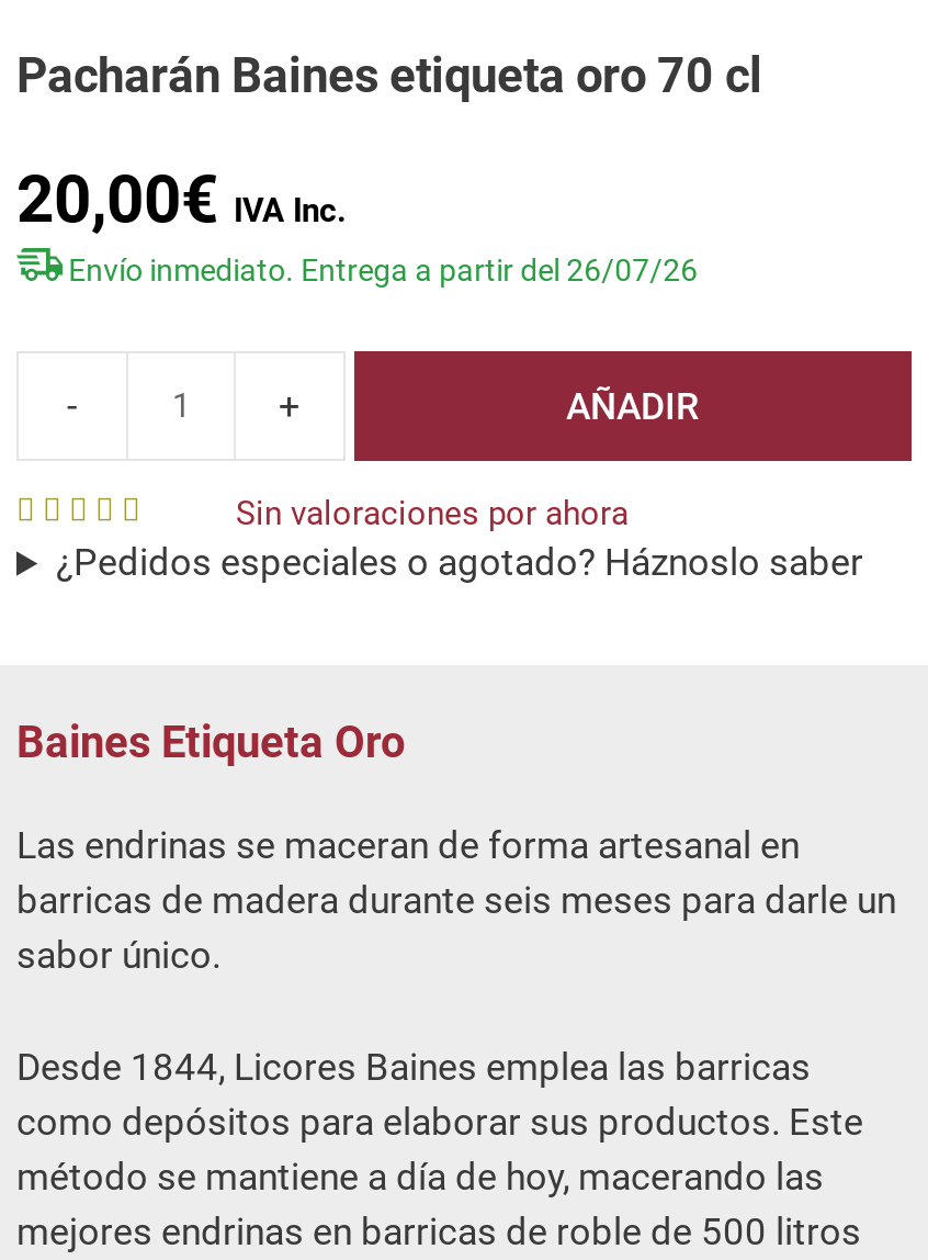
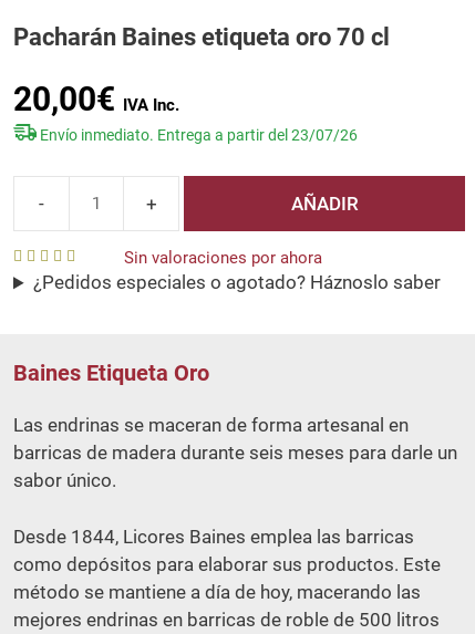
- Envío inmediato. Entrega a partir del 26/07/26
+ Envío inmediato. Entrega a partir del 23/07/26
